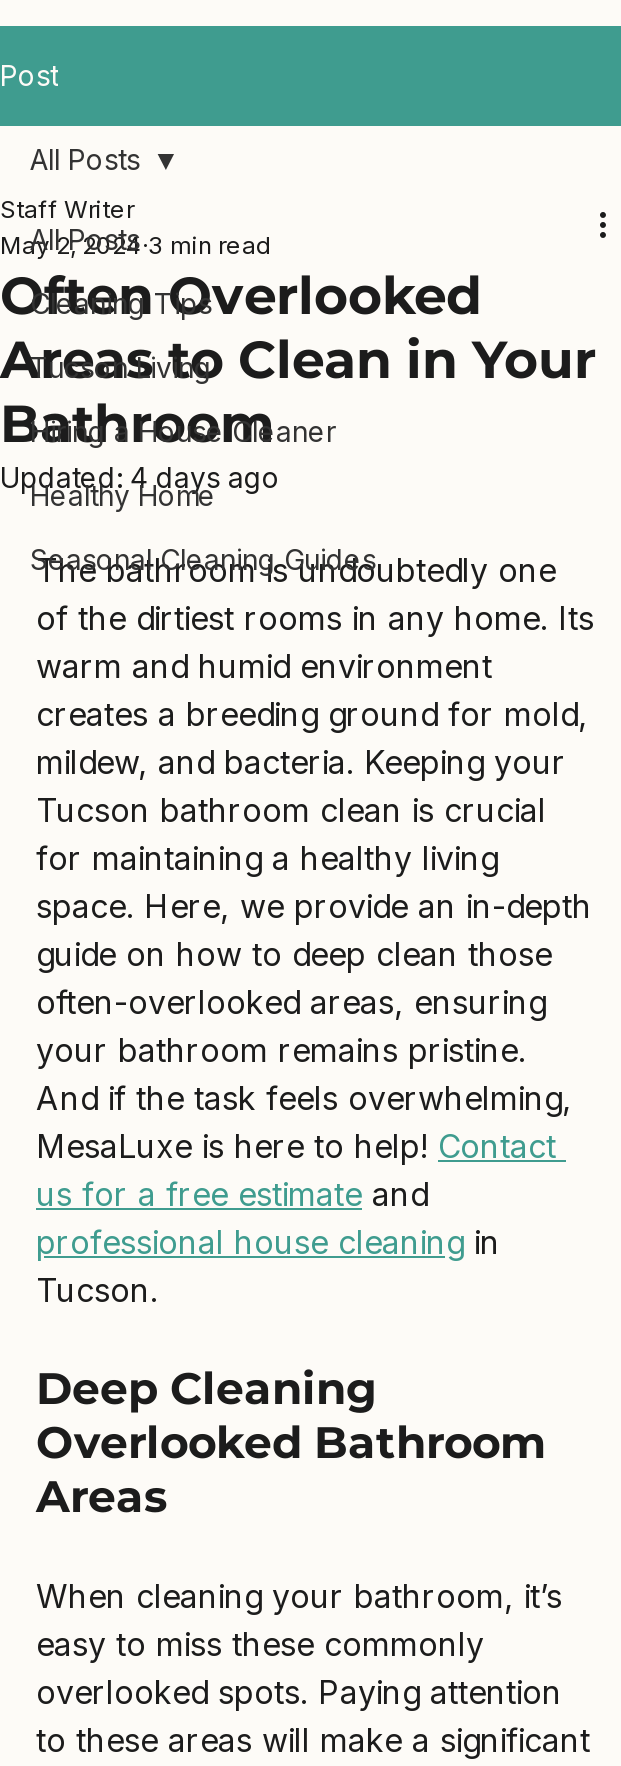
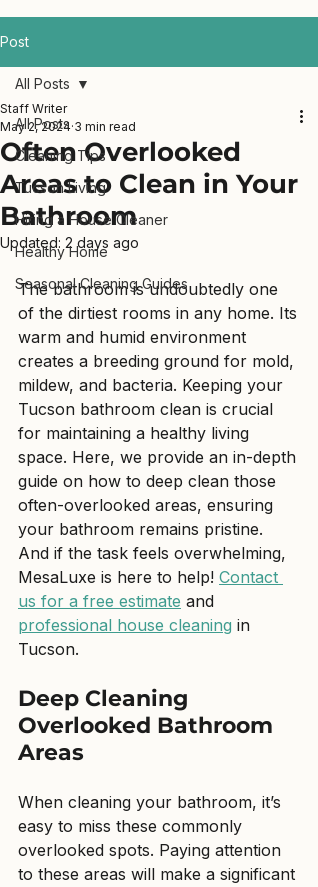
- Updated: 4 days ago
+ Updated: 2 days ago
